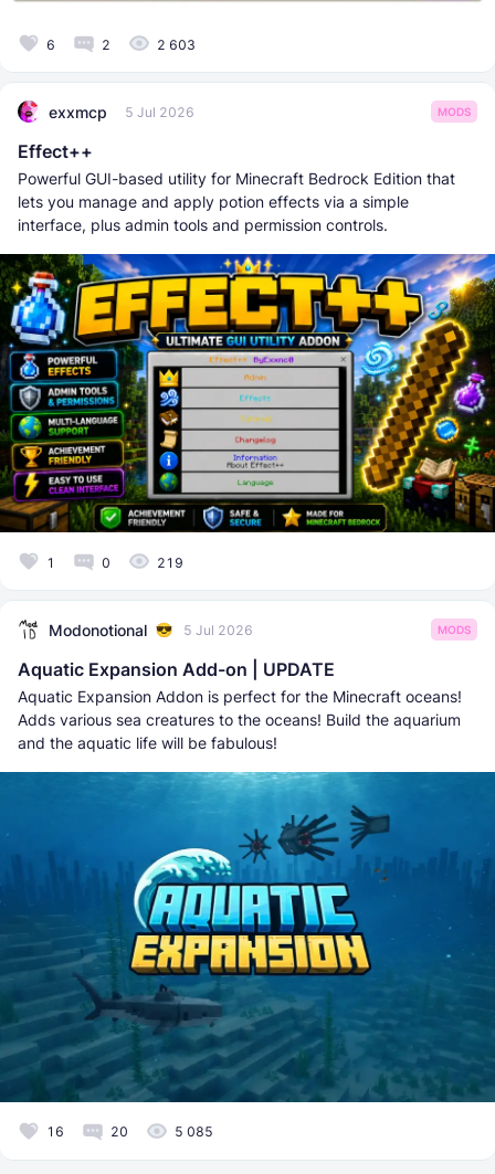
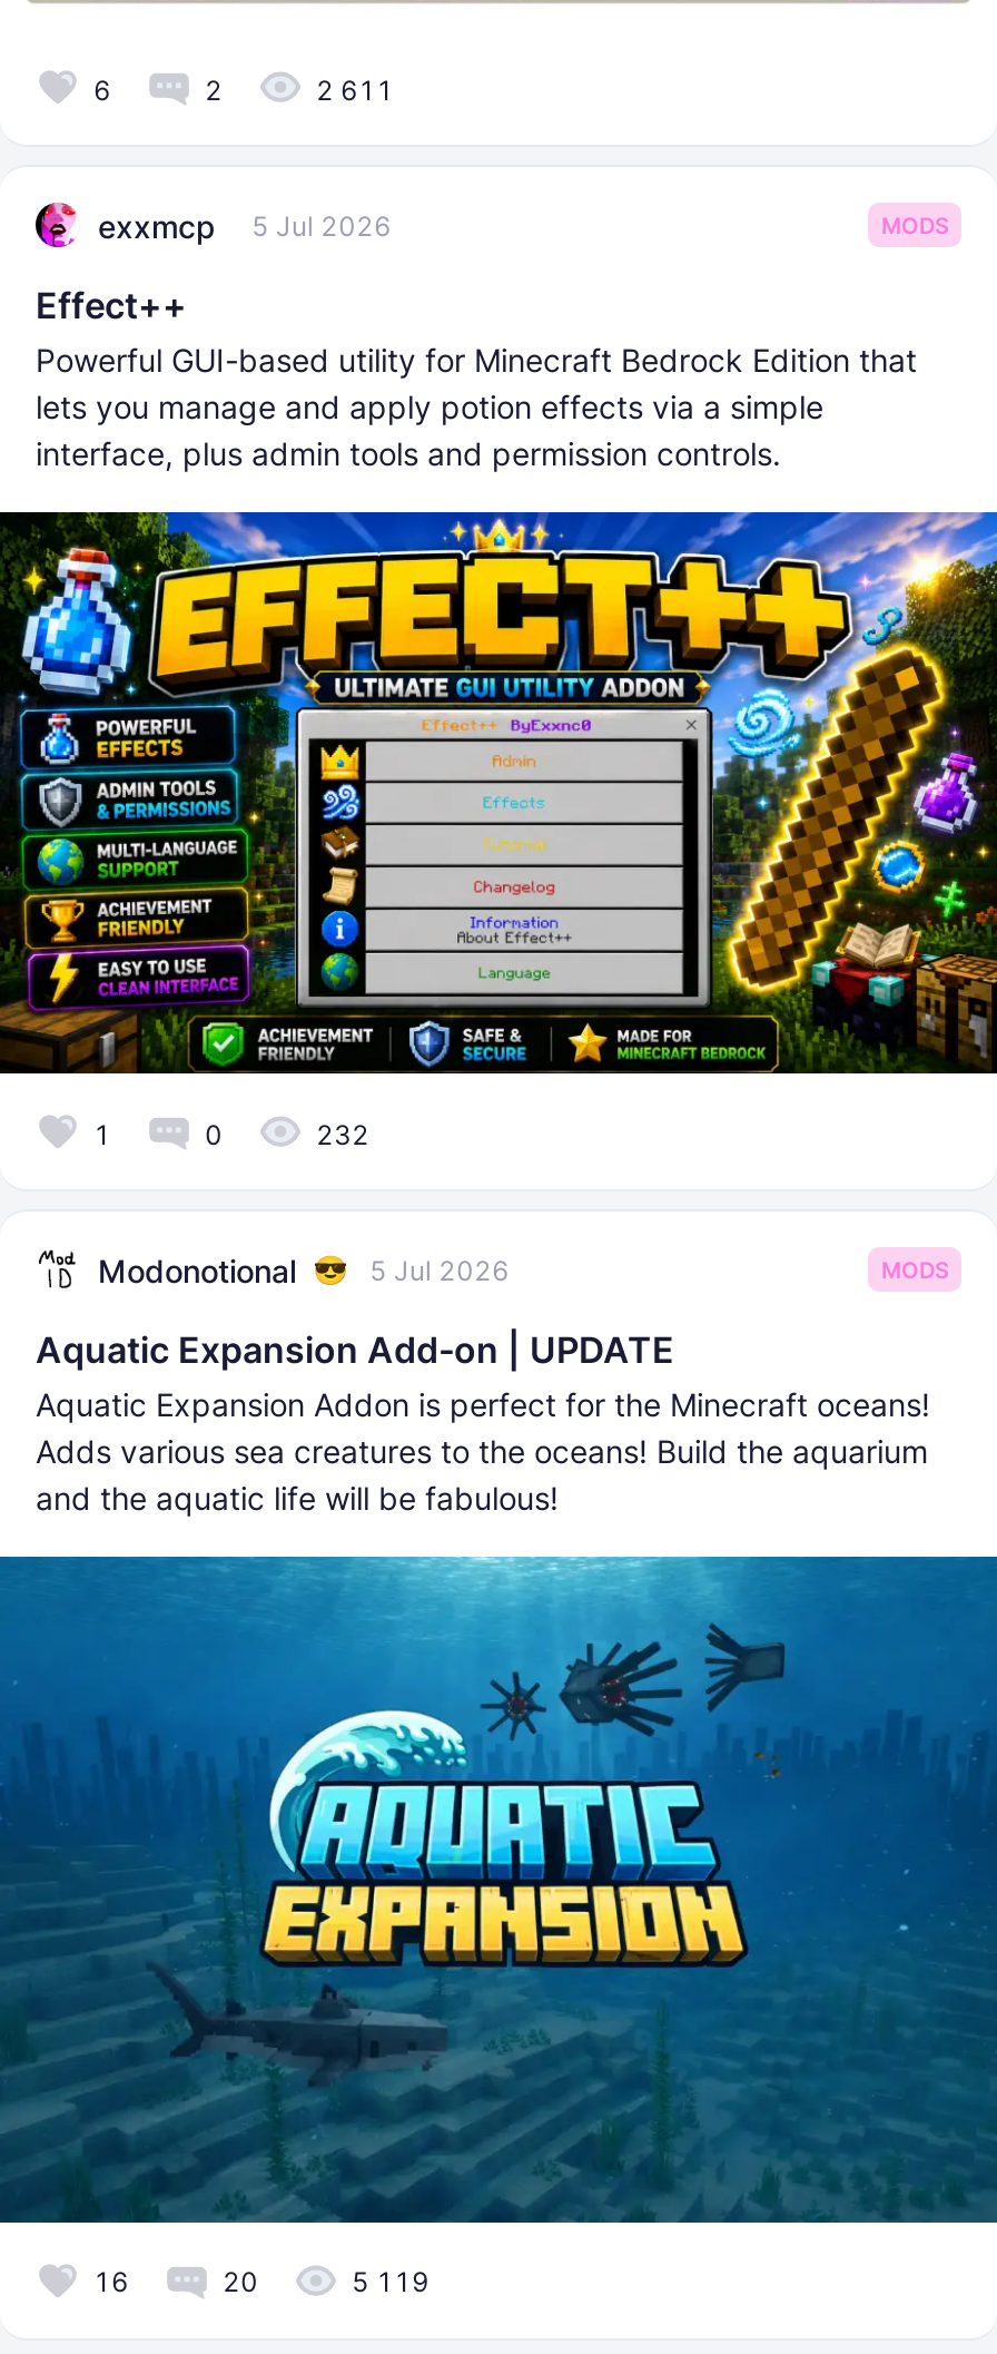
- 2 603
+ 2 611

- 219
+ 232

- 5 085
+ 5 119
